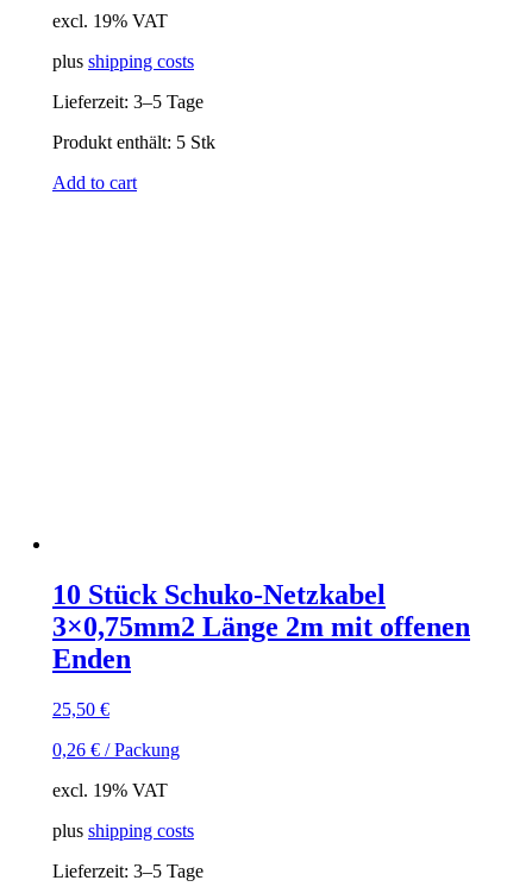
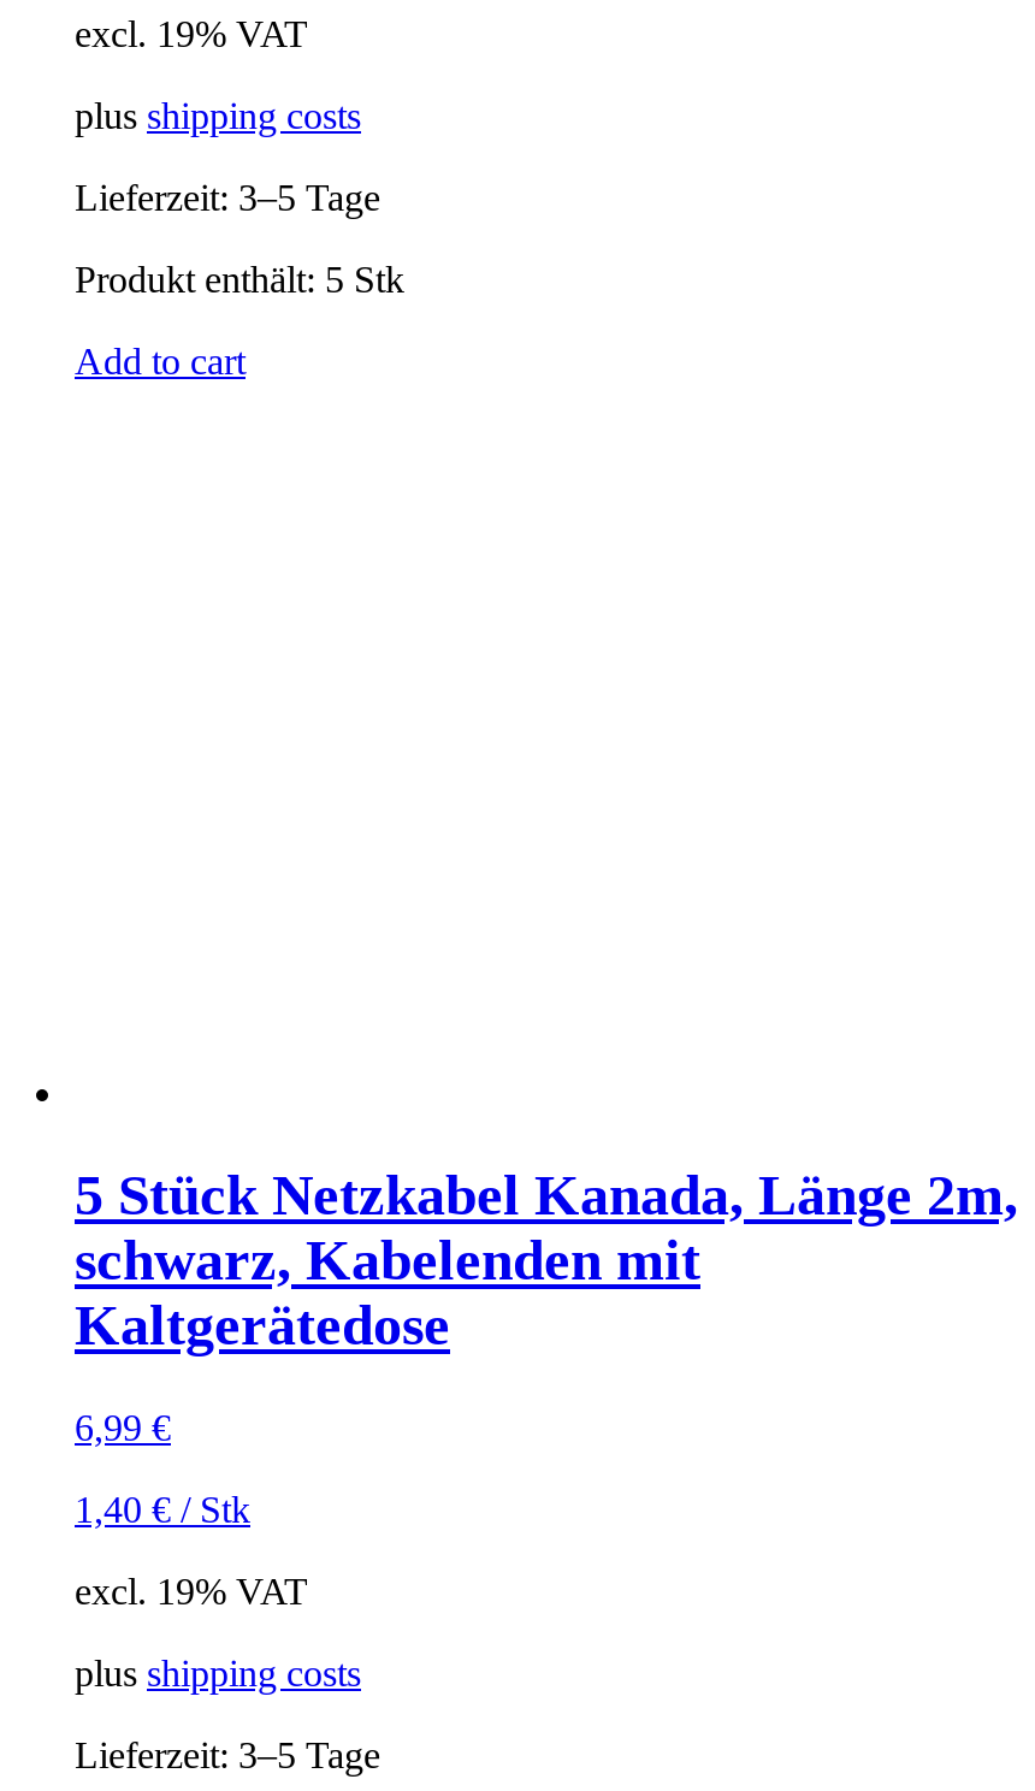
- 10 Stück Schuko-Netzkabel
- 3×0,75mm2 Länge 2m mit offenen
- Enden
+ 5 Stück Netzkabel Kanada, Länge 2m,
+ schwarz, Kabelenden mit
+ Kaltgerätedose

- 25,50 €
+ 6,99 €

- 0,26 €/ Packung
+ 1,40 €/ Stk
